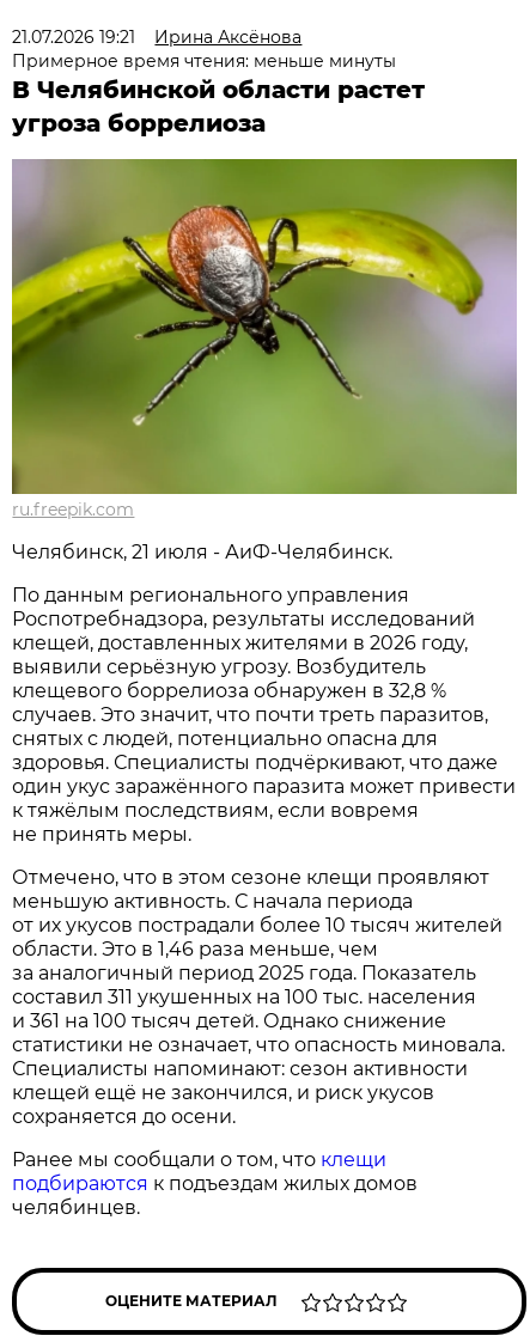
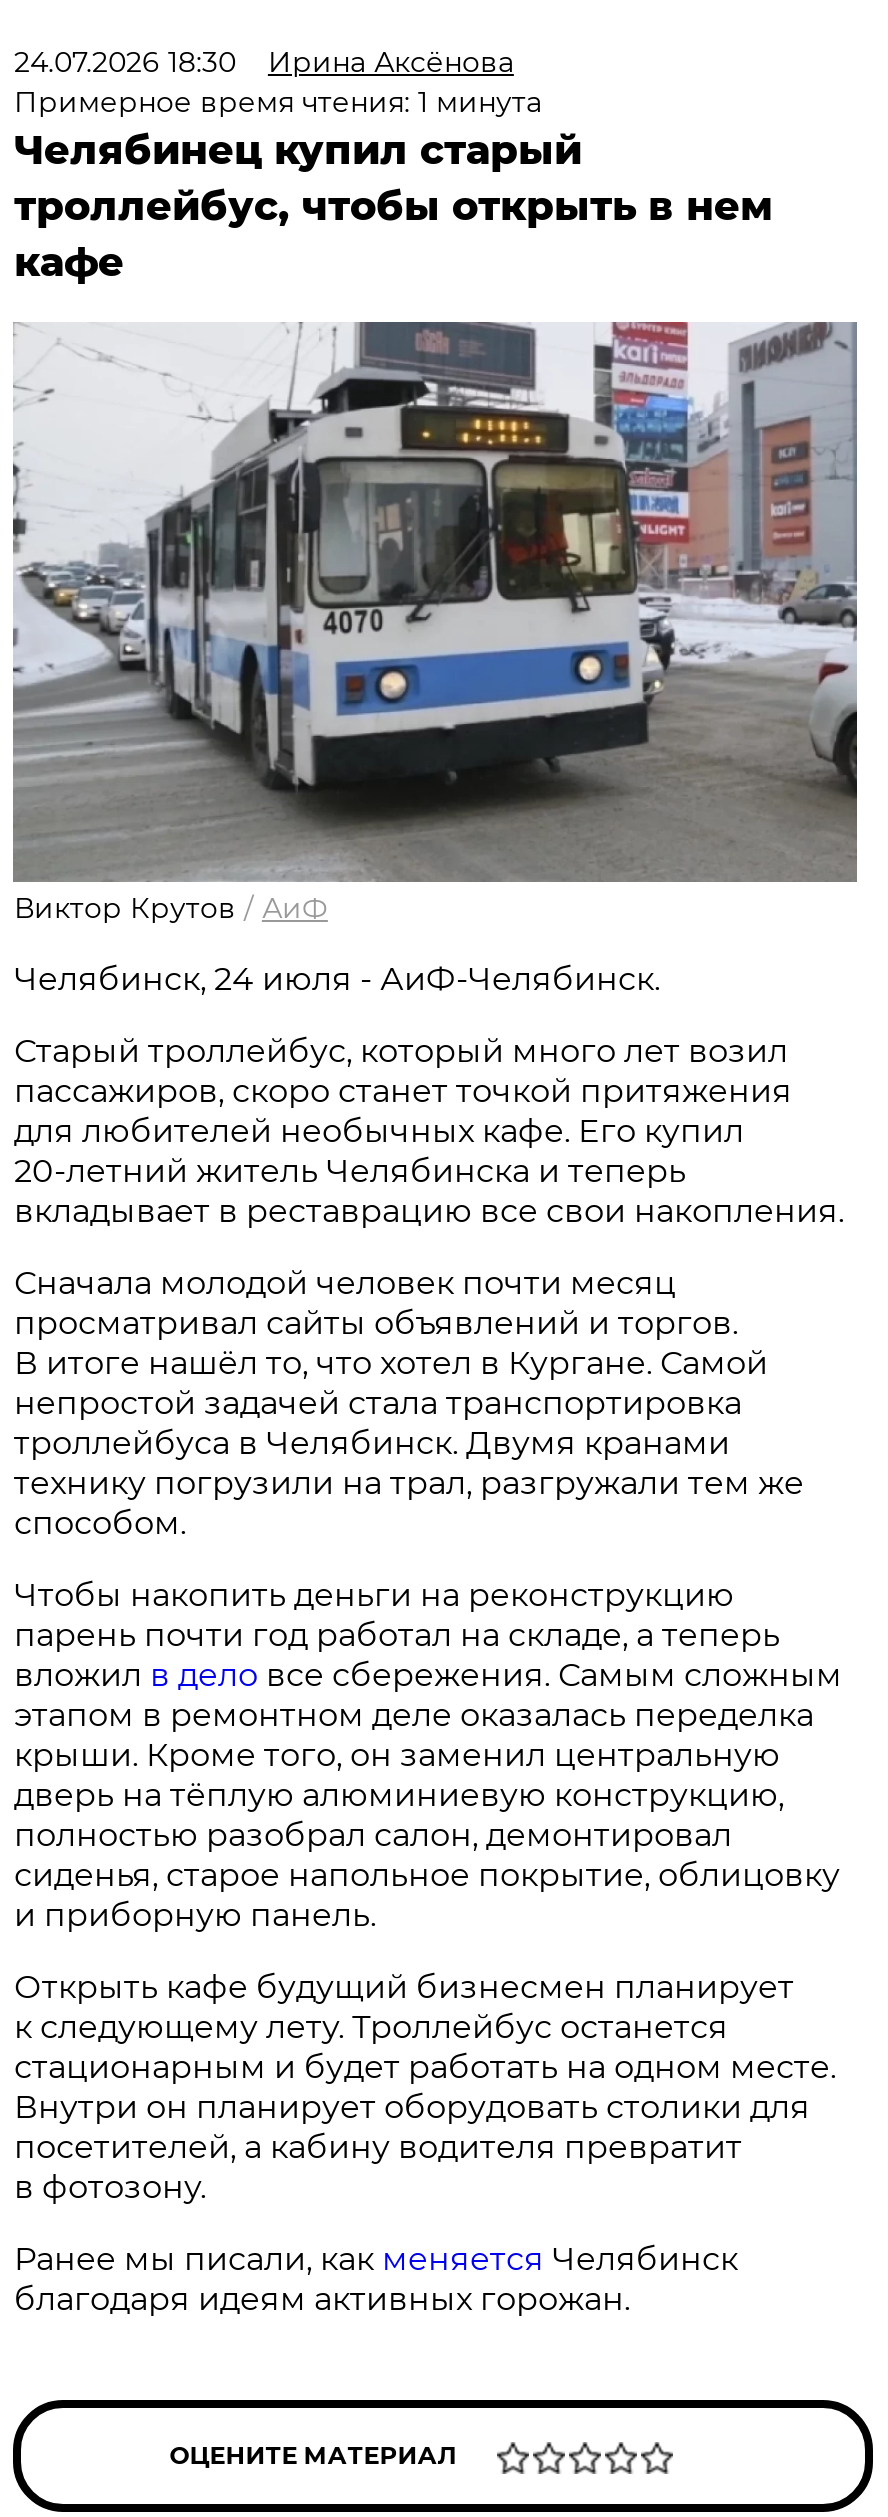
- 21.07.2026 19:21 Ирина Аксёнова
+ 24.07.2026 18:30 Ирина Аксёнова

- Примерное время чтения: меньше минуты
- В Челябинской области растет
- угроза боррелиоза
+ Примерное время чтения: 1 минута
+ Челябинец купил старый
+ троллейбус, чтобы открыть в нем
+ кафе

- [image]
- ru.freepik.com
- Челябинск, 21 июля - АиФ-Челябинск.
- По данным регионального управления
- Роспотребнадзора, результаты исследований
- клещей, доставленных жителями в 2026 году,
- выявили серьёзную угрозу. Возбудитель
- клещевого боррелиоза обнаружен в 32,8 %
- случаев. Это значит, что почти треть паразитов,
- снятых с людей, потенциально опасна для
- здоровья. Специалисты подчёркивают, что даже
- один укус заражённого паразита может привести
- к тяжёлым последствиям, если вовремя
- не принять меры.
- Отмечено, что в этом сезоне клещи проявляют
- меньшую активность. С начала периода
- от их укусов пострадали более 10 тысяч жителей
- области. Это в 1,46 раза меньше, чем
- за аналогичный период 2025 года. Показатель
- составил 311 укушенных на 100 тыс. населения
- и 361 на 100 тысяч детей. Однако снижение
- статистики не означает, что опасность миновала.
- Специалисты напоминают: сезон активности
- клещей ещё не закончился, и риск укусов
- сохраняется до осени.
- Ранее мы сообщали о том, что клещи
- подбираются к подъездам жилых домов
- челябинцев.
+ [image]
+ Виктор Крутов / АиФ
+ Челябинск, 24 июля - АиФ-Челябинск.
+ Старый троллейбус, который много лет возил
+ пассажиров, скоро станет точкой притяжения
+ для любителей необычных кафе. Его купил
+ 20‑летний житель Челябинска и теперь
+ вкладывает в реставрацию все свои накопления.
+ Сначала молодой человек почти месяц
+ просматривал сайты объявлений и торгов.
+ В итоге нашёл то, что хотел в Кургане. Самой
+ непростой задачей стала транспортировка
+ троллейбуса в Челябинск. Двумя кранами
+ технику погрузили на трал, разгружали тем же
+ способом.
+ Чтобы накопить деньги на реконструкцию
+ парень почти год работал на складе, а теперь
+ вложил в дело все сбережения. Самым сложным
+ этапом в ремонтном деле оказалась переделка
+ крыши. Кроме того, он заменил центральную
+ дверь на тёплую алюминиевую конструкцию,
+ полностью разобрал салон, демонтировал
+ сиденья, старое напольное покрытие, облицовку
+ и приборную панель.
+ Открыть кафе будущий бизнесмен планирует
+ к следующему лету. Троллейбус останется
+ стационарным и будет работать на одном месте.
+ Внутри он планирует оборудовать столики для
+ посетителей, а кабину водителя превратит
+ в фотозону.
+ Ранее мы писали, как меняется Челябинск
+ благодаря идеям активных горожан.
